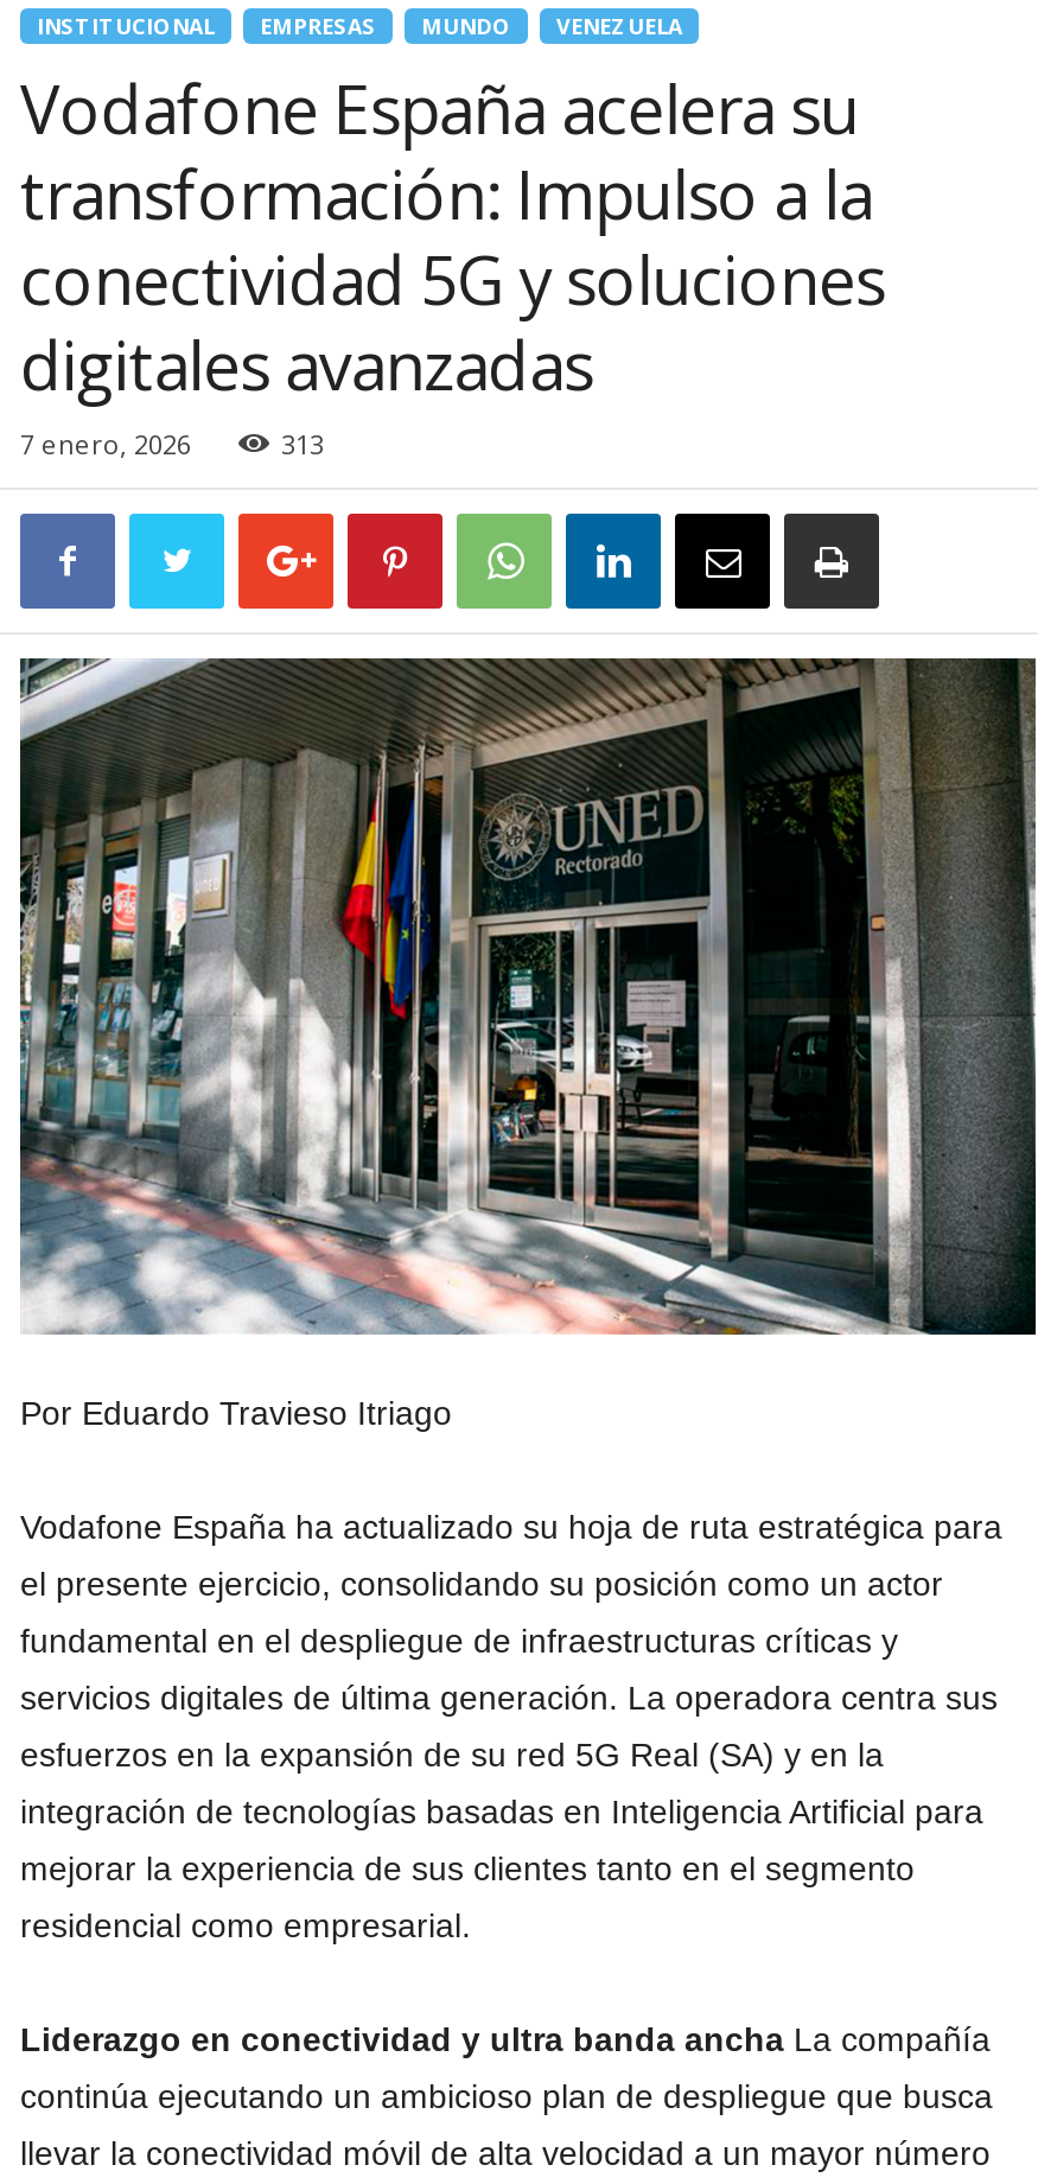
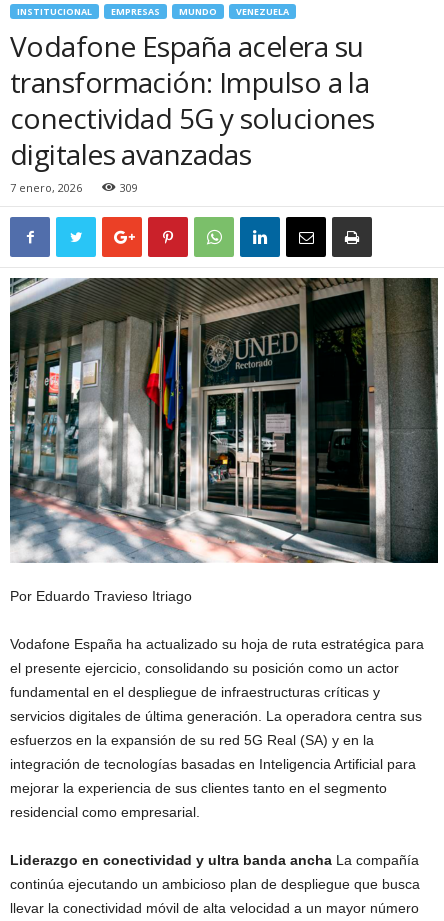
- 313
+ 309
